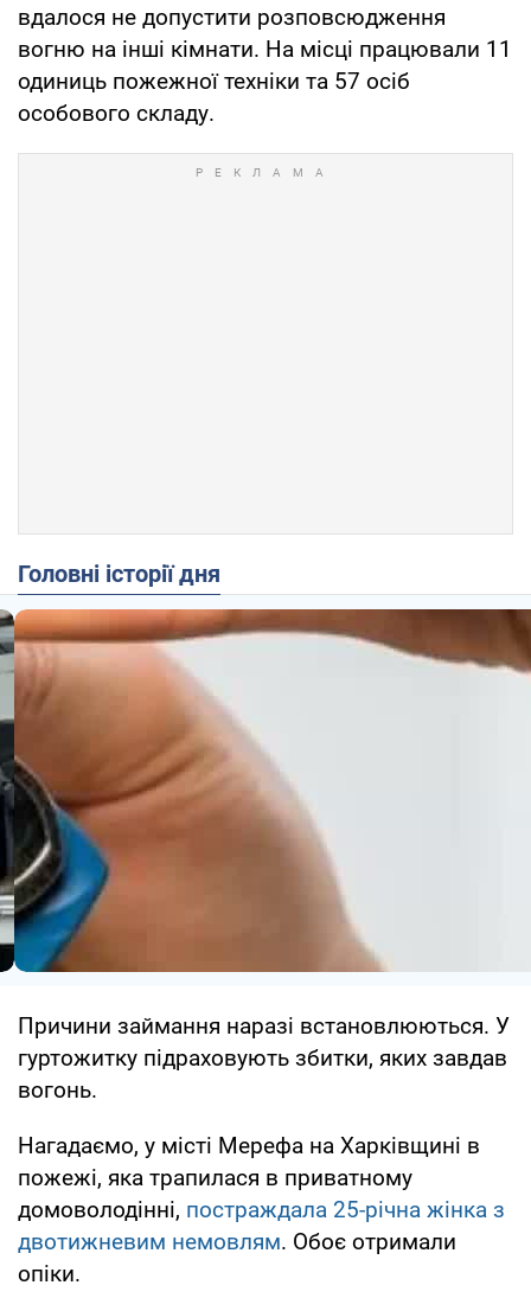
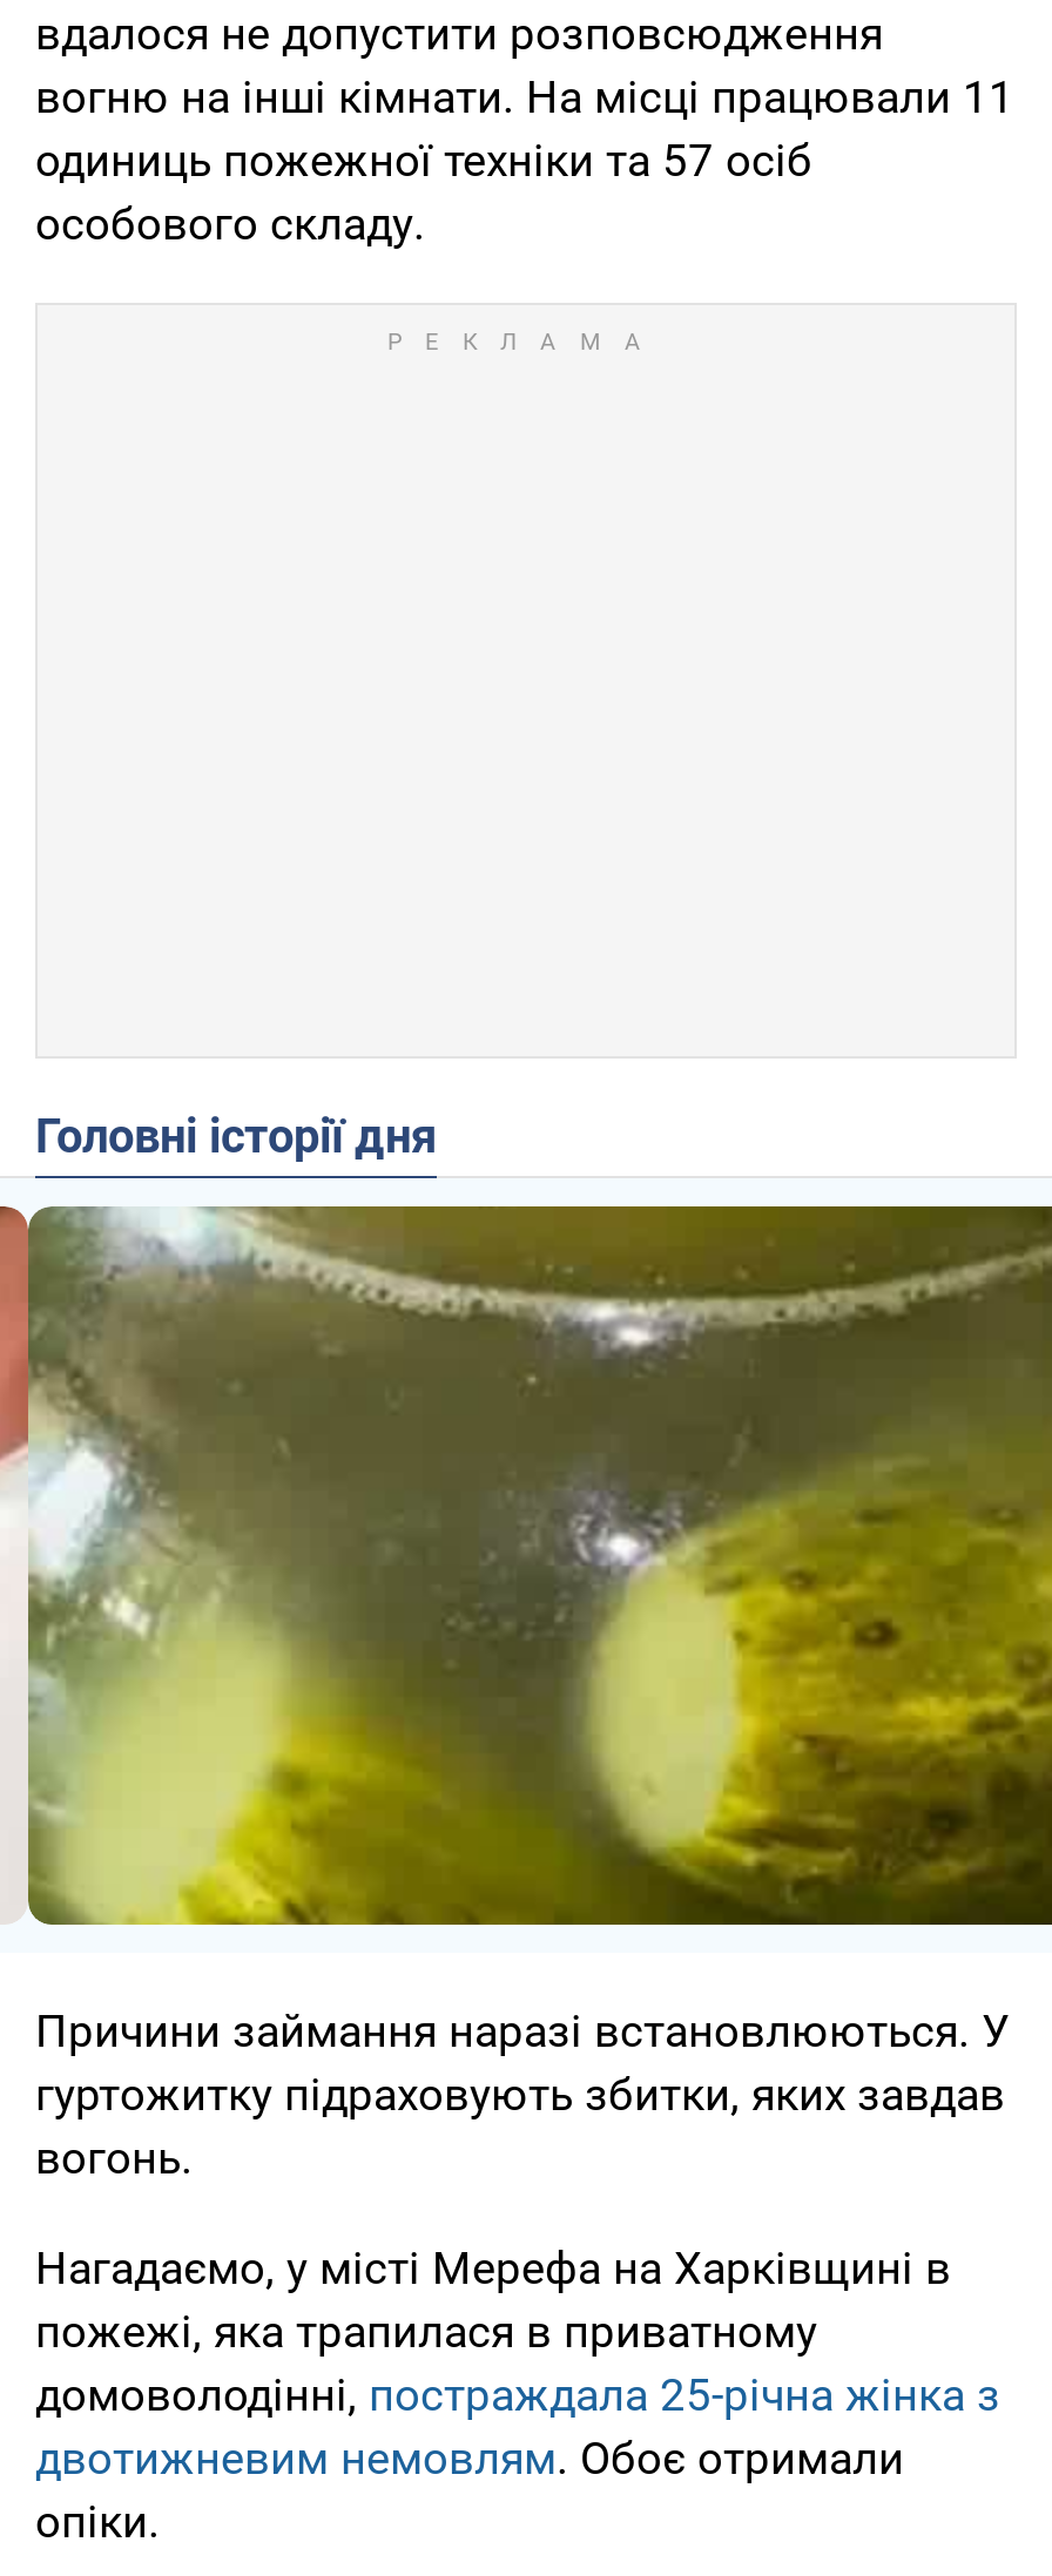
- [image]
+ [image]
